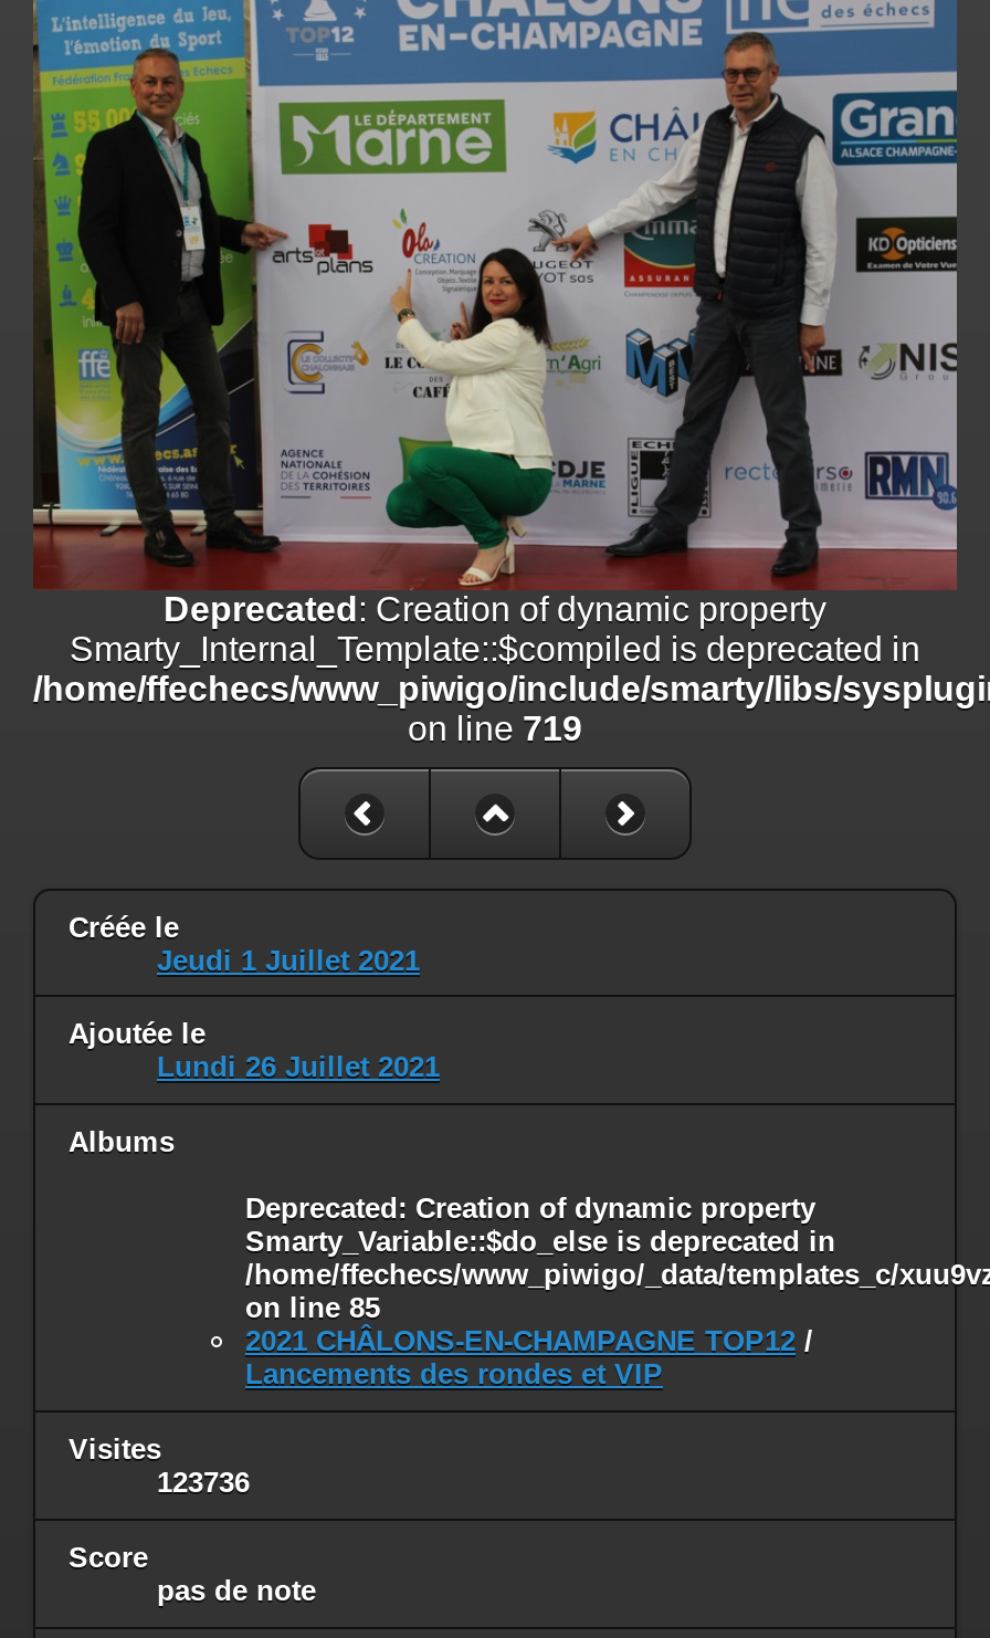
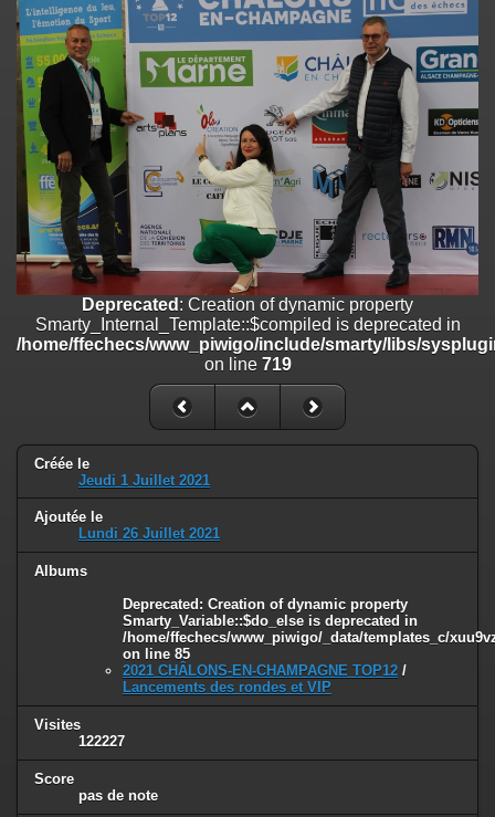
- 123736
+ 122227
